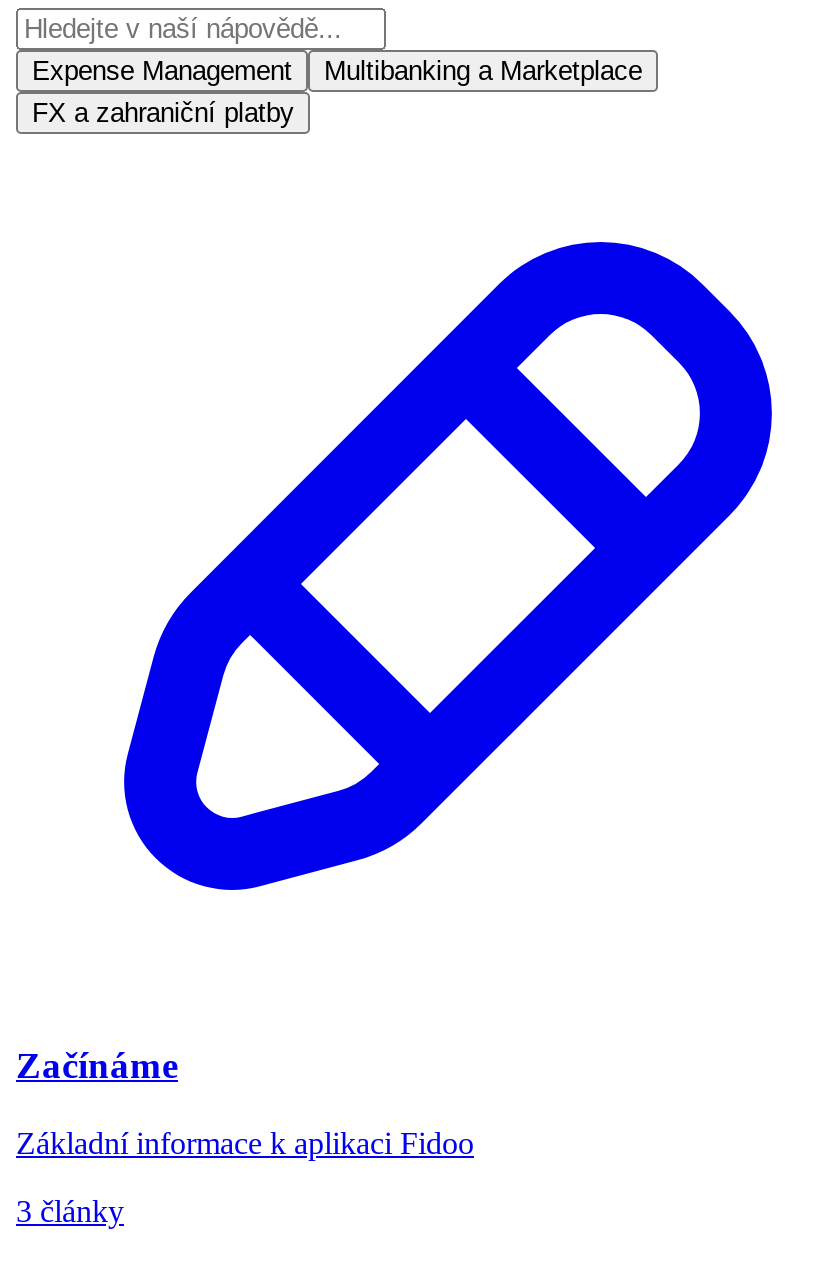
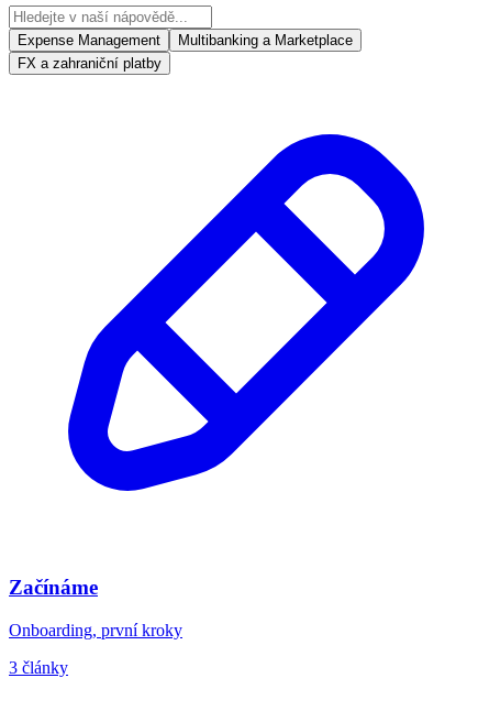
- Základní informace k aplikaci Fidoo
+ Onboarding, první kroky
